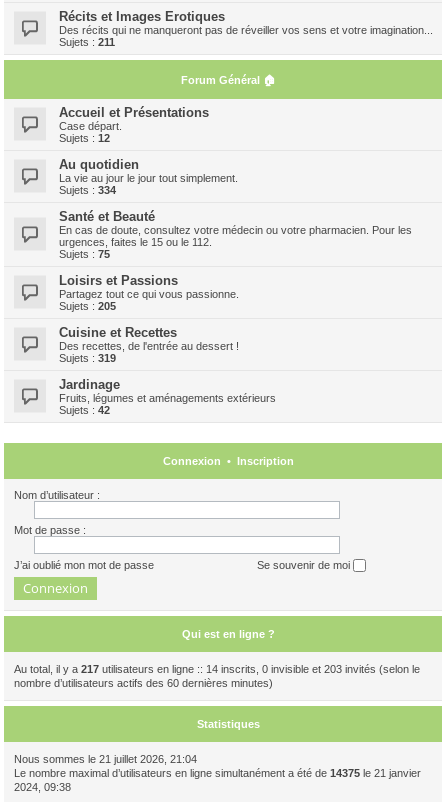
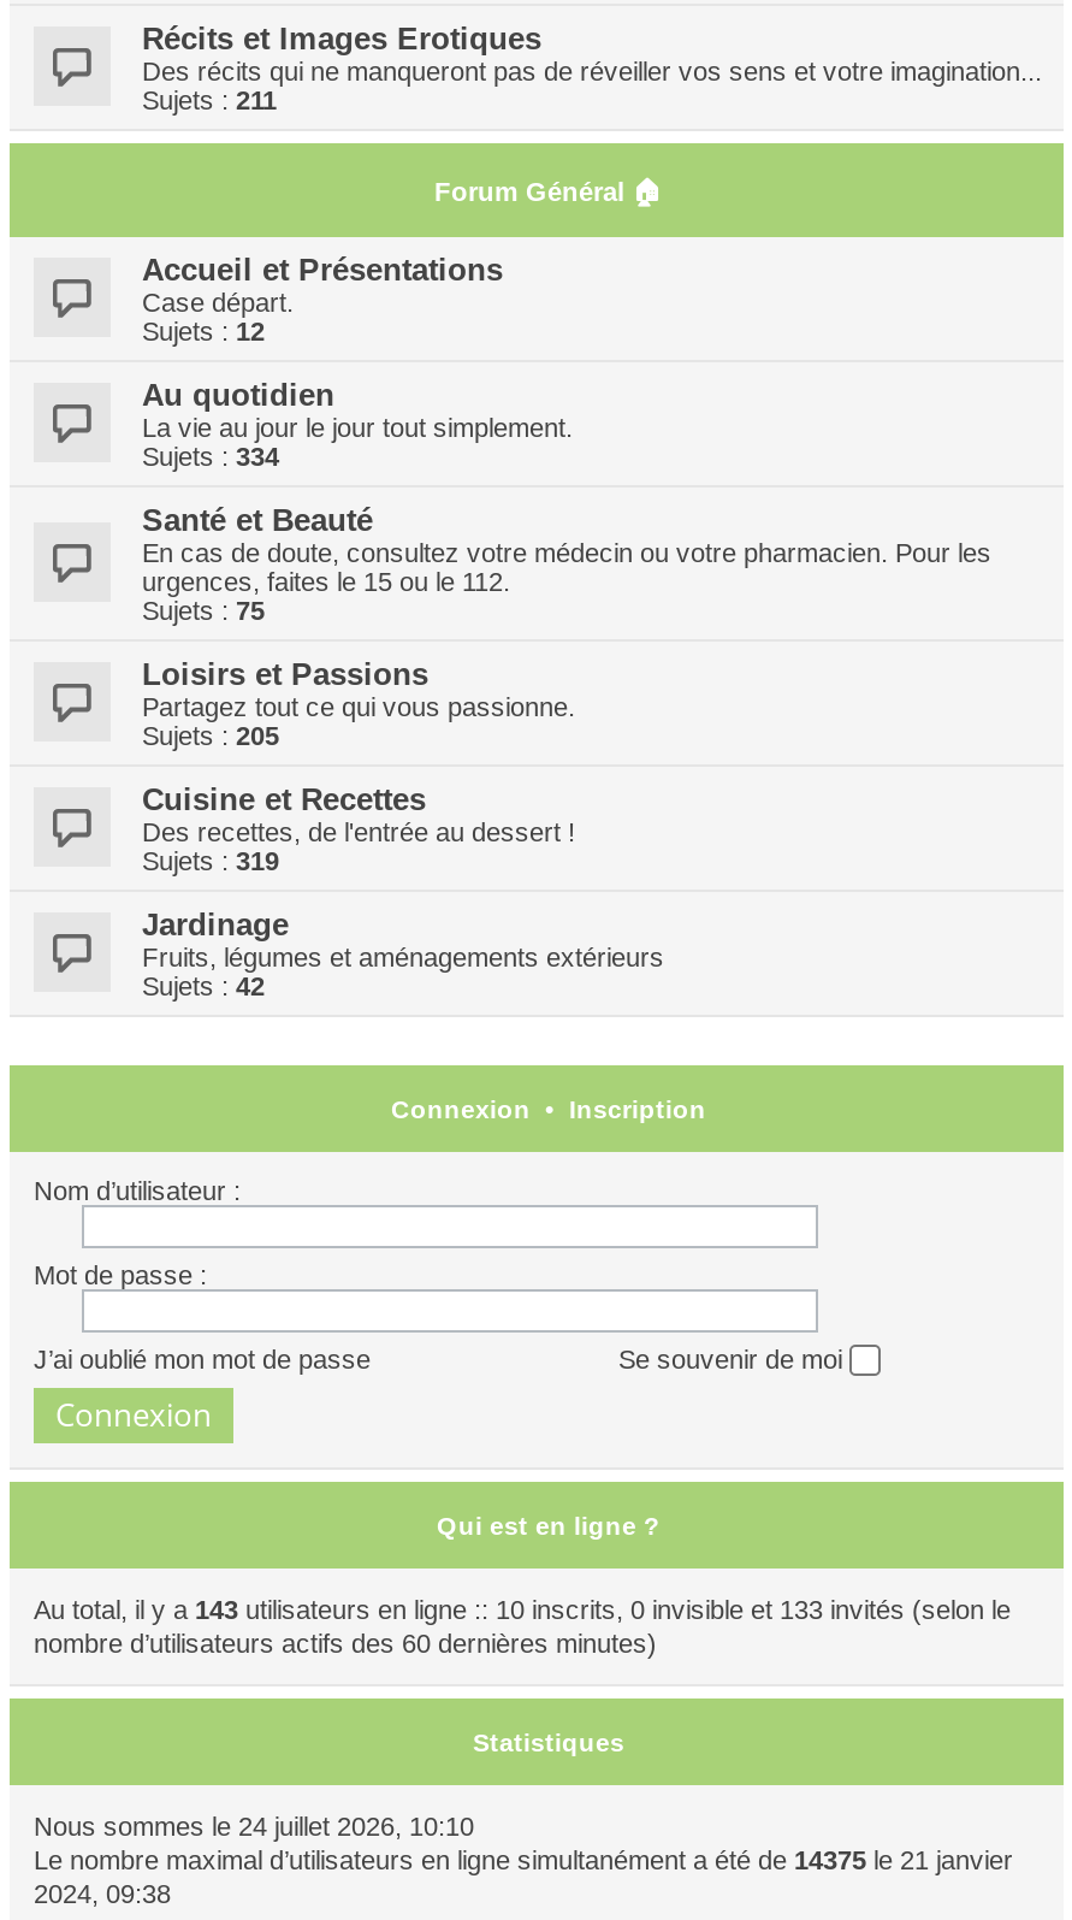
- Au total, il y a 217 utilisateurs en ligne :: 14 inscrits, 0 invisible et 203 invités (selon le
+ Au total, il y a 143 utilisateurs en ligne :: 10 inscrits, 0 invisible et 133 invités (selon le

- Nous sommes le 21 juillet 2026, 21:04
+ Nous sommes le 24 juillet 2026, 10:10
